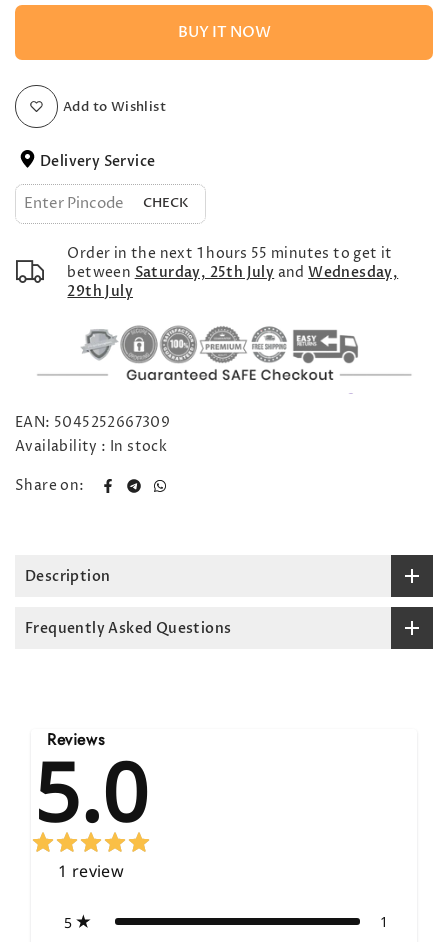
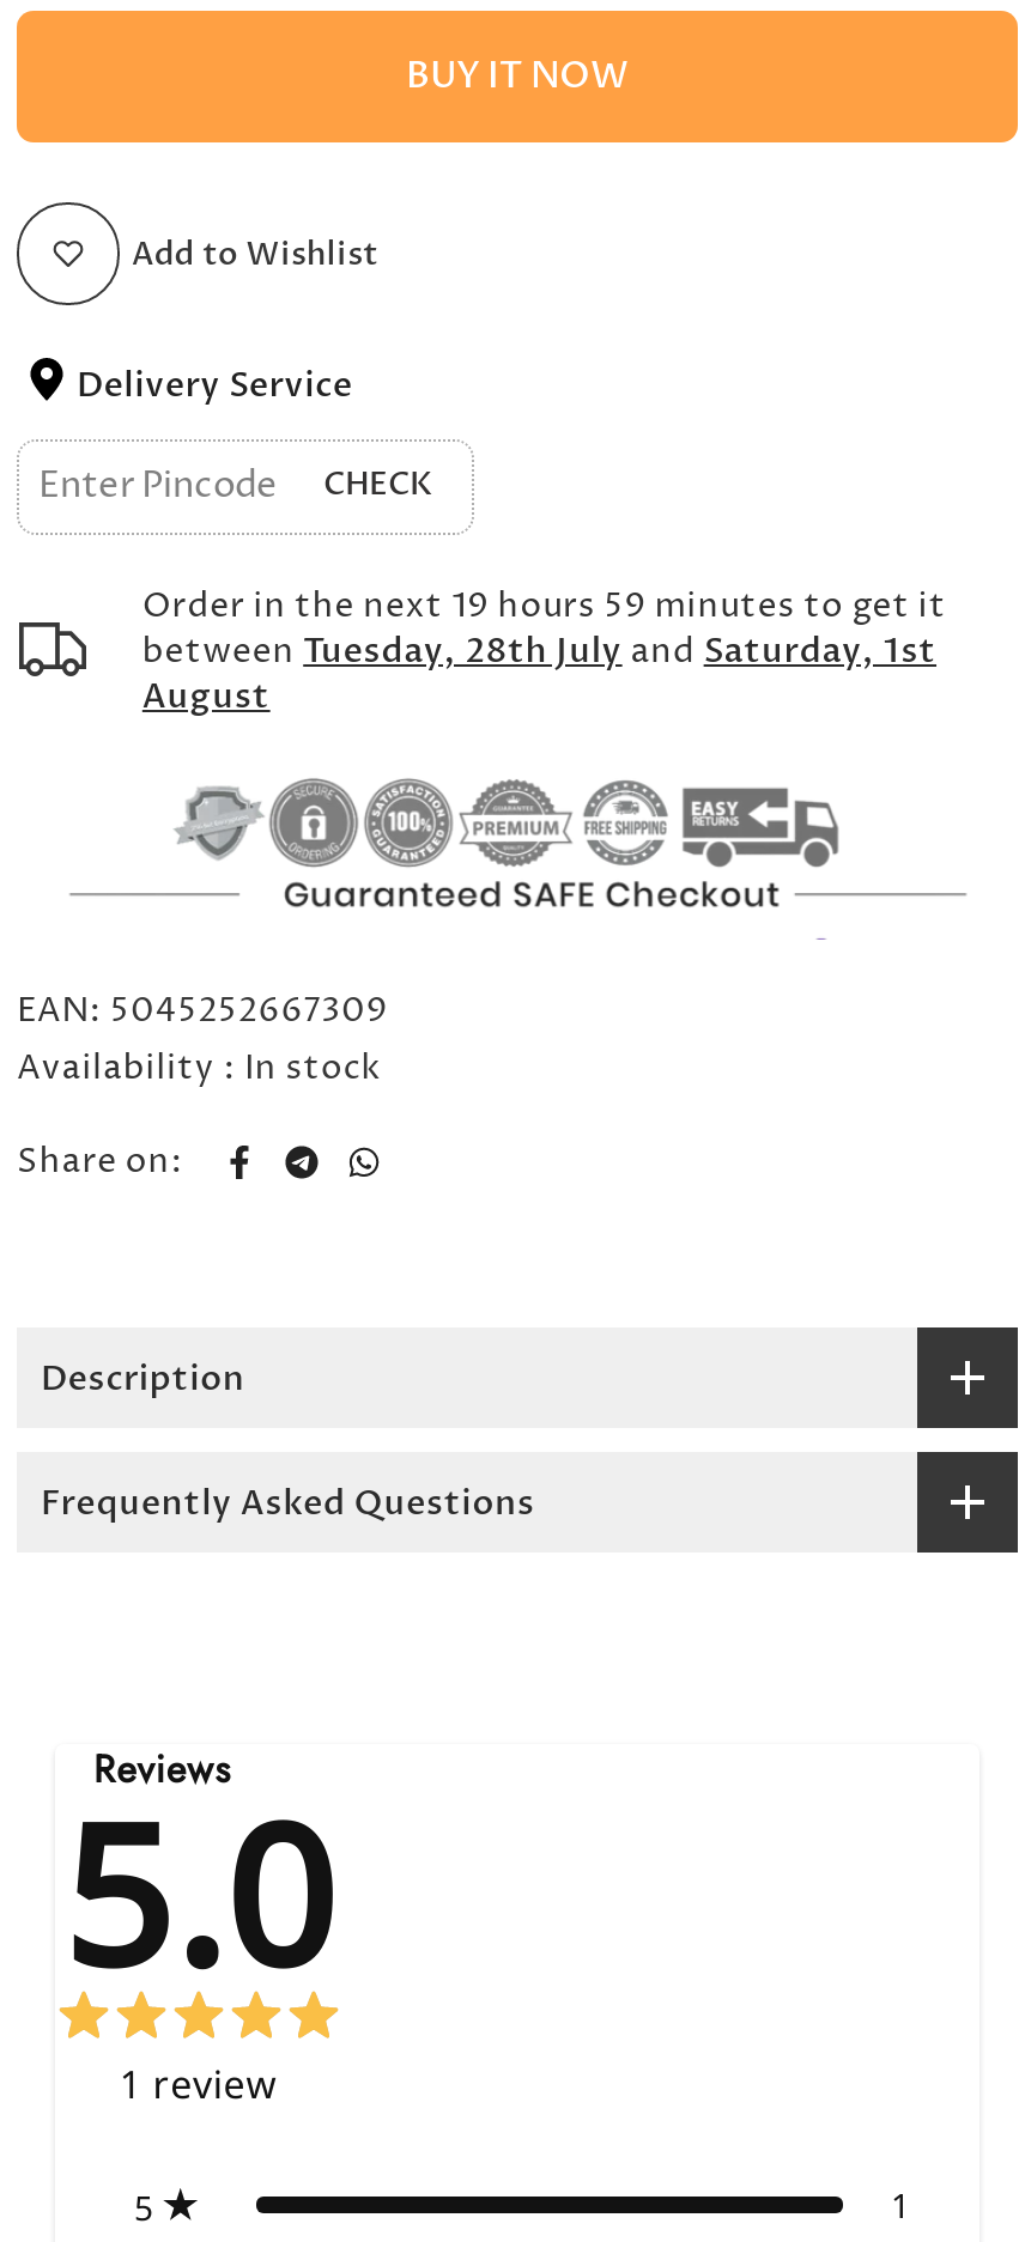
- Order in the next 1 hours 55 minutes to get it
- between Saturday, 25th July and Wednesday,
- 29th July
+ Order in the next 19 hours 59 minutes to get it
+ between Tuesday, 28th July and Saturday, 1st
+ August
